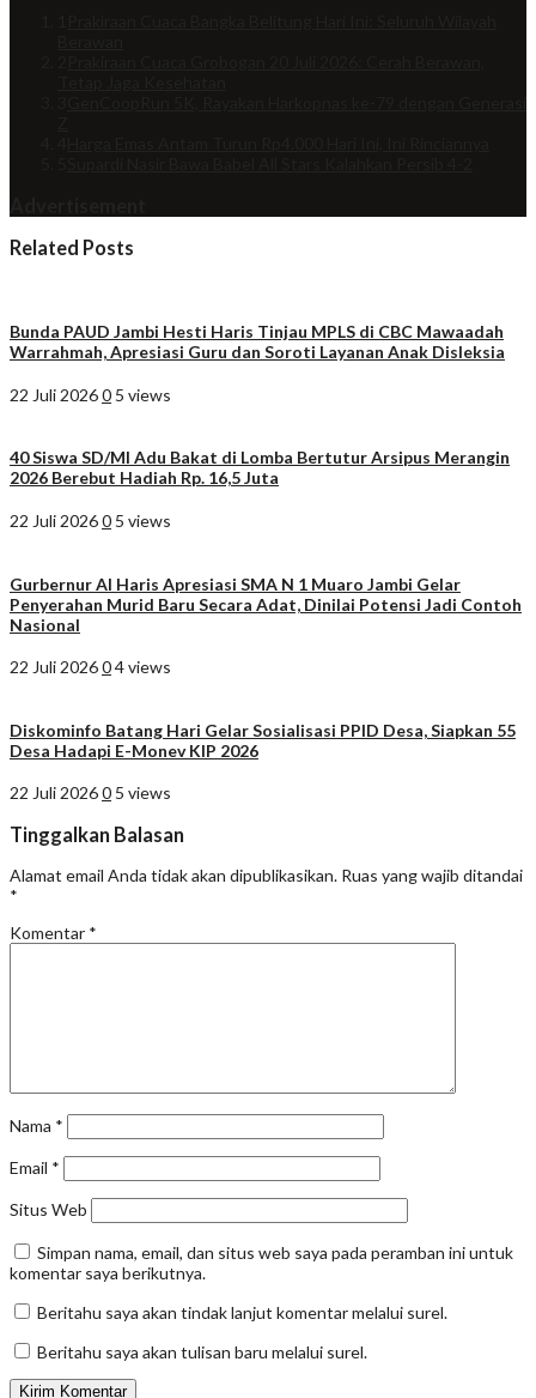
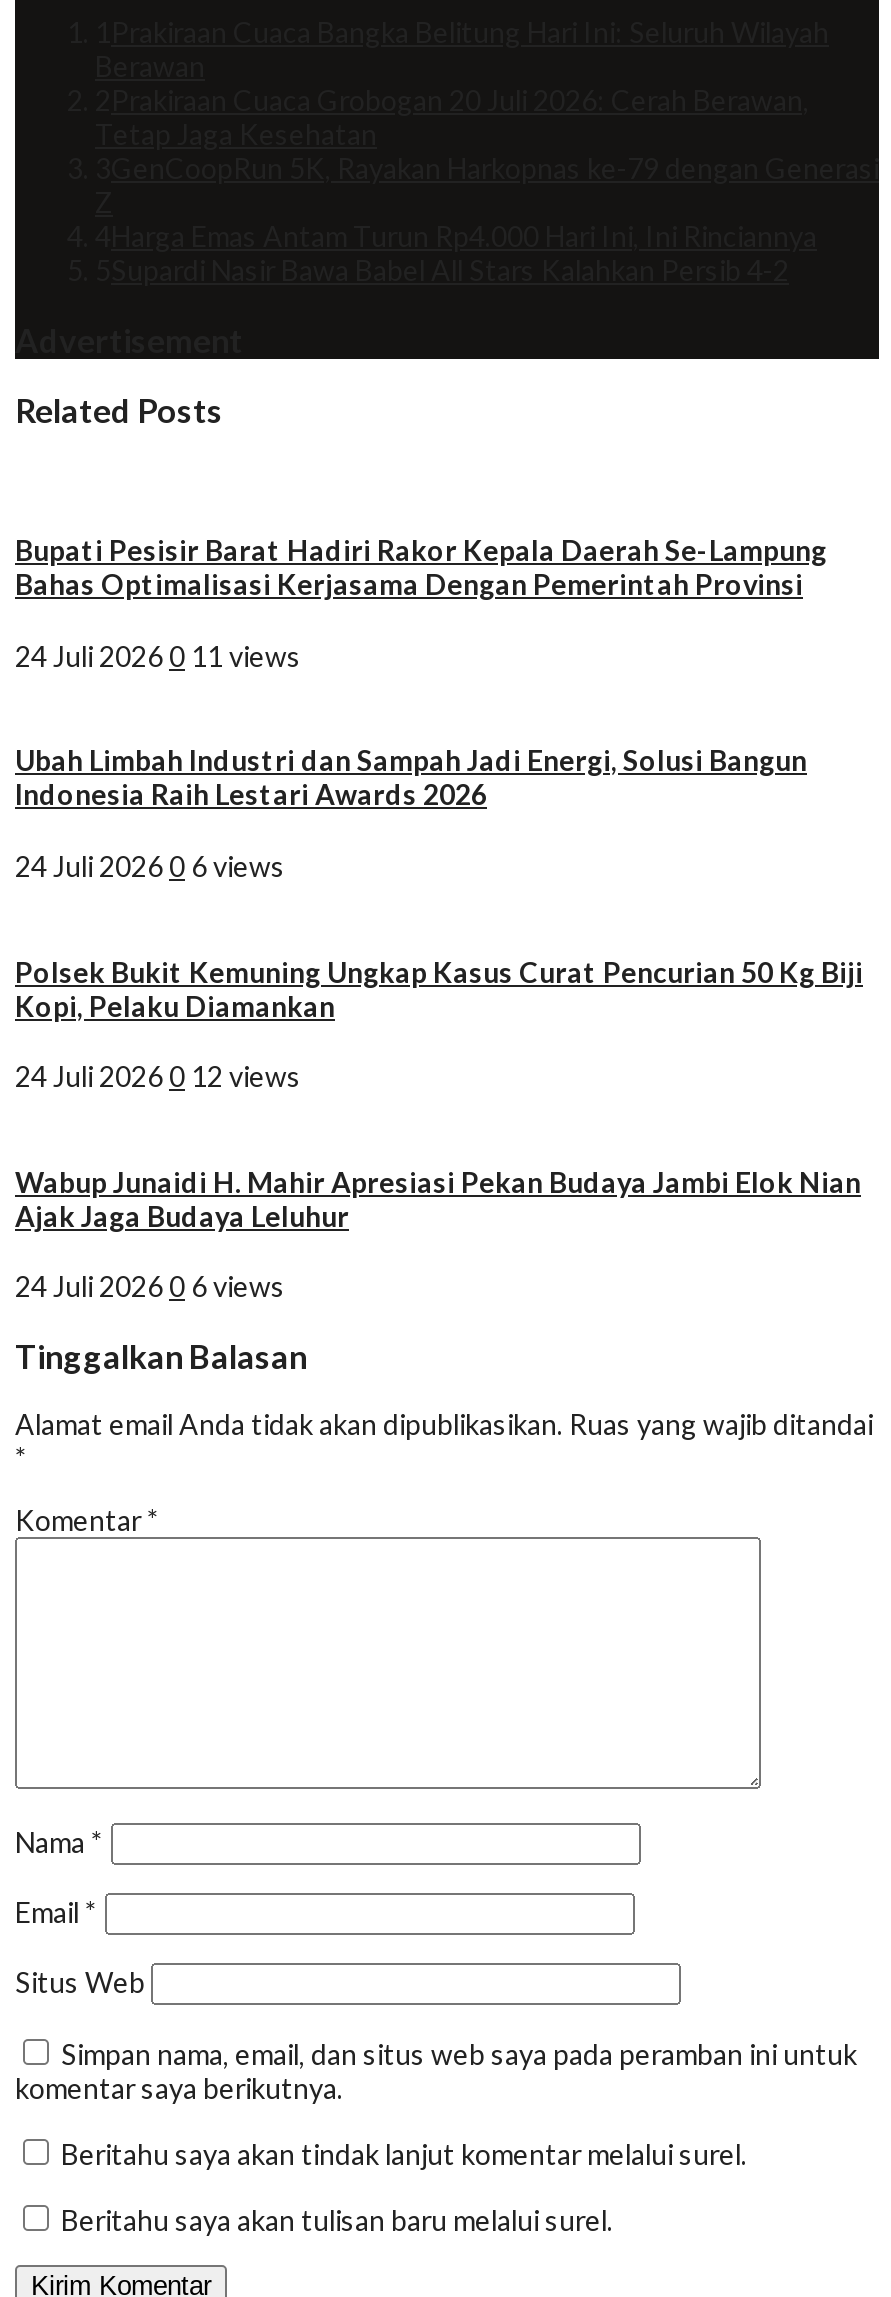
- Bunda PAUD Jambi Hesti Haris Tinjau MPLS di CBC Mawaadah
- Warrahmah, Apresiasi Guru dan Soroti Layanan Anak Disleksia
+ Bupati Pesisir Barat Hadiri Rakor Kepala Daerah Se-Lampung
+ Bahas Optimalisasi Kerjasama Dengan Pemerintah Provinsi

- 22 Juli 2026 0 5 views
+ 24 Juli 2026 0 11 views

- 40 Siswa SD/MI Adu Bakat di Lomba Bertutur Arsipus Merangin
- 2026 Berebut Hadiah Rp. 16,5 Juta
+ Ubah Limbah Industri dan Sampah Jadi Energi, Solusi Bangun
+ Indonesia Raih Lestari Awards 2026

- 22 Juli 2026 0 5 views
+ 24 Juli 2026 0 6 views

- Gurbernur Al Haris Apresiasi SMA N 1 Muaro Jambi Gelar
- Penyerahan Murid Baru Secara Adat, Dinilai Potensi Jadi Contoh
- Nasional
+ Polsek Bukit Kemuning Ungkap Kasus Curat Pencurian 50 Kg Biji
+ Kopi, Pelaku Diamankan

- 22 Juli 2026 0 4 views
+ 24 Juli 2026 0 12 views

- Diskominfo Batang Hari Gelar Sosialisasi PPID Desa, Siapkan 55
- Desa Hadapi E-Monev KIP 2026
+ Wabup Junaidi H. Mahir Apresiasi Pekan Budaya Jambi Elok Nian
+ Ajak Jaga Budaya Leluhur

- 22 Juli 2026 0 5 views
+ 24 Juli 2026 0 6 views
